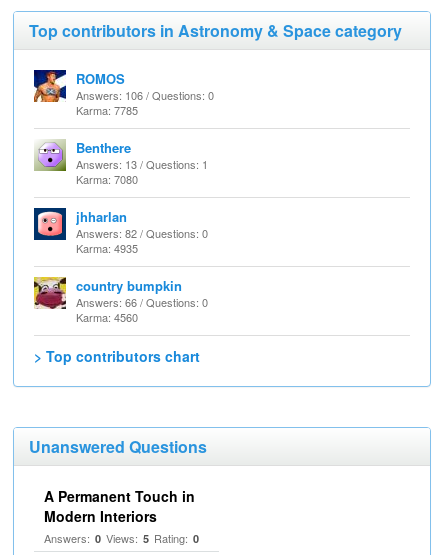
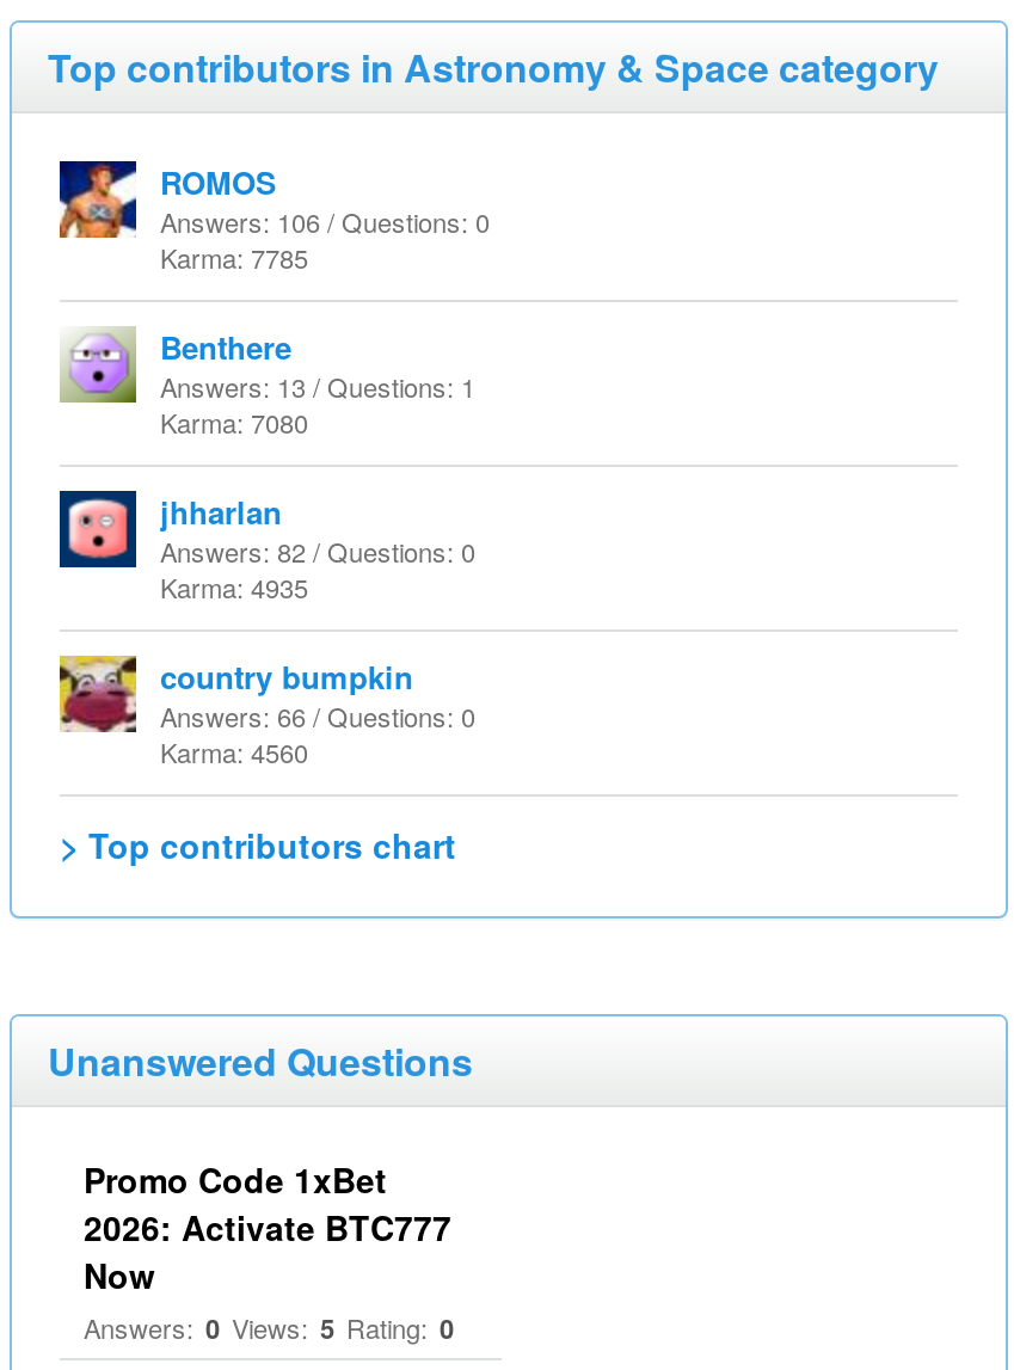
- A Permanent Touch in
- Modern Interiors
+ Promo Code 1xBet
+ 2026: Activate BTC777
+ Now
